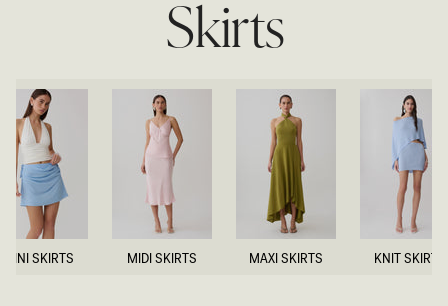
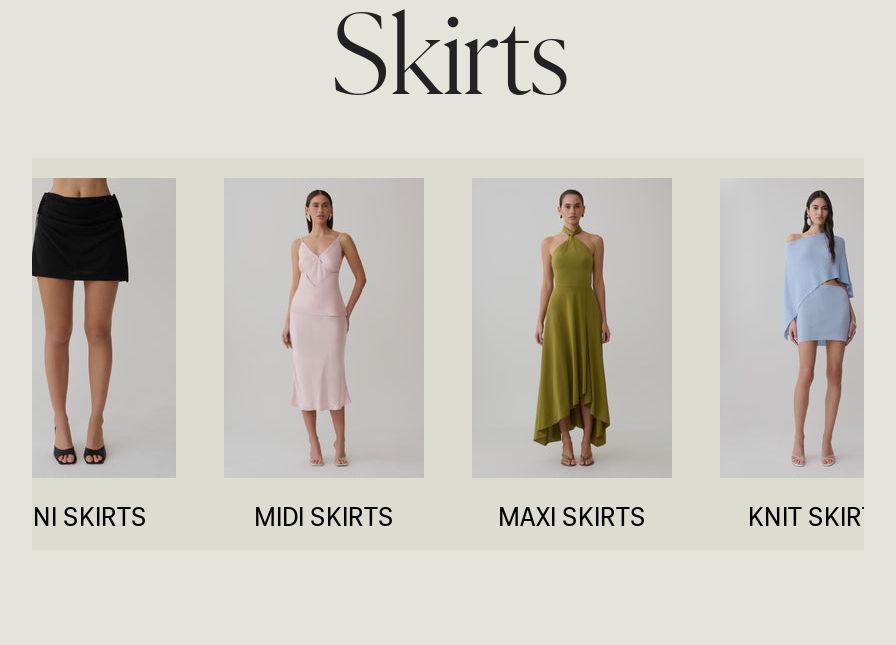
- [image]
+ [image]
